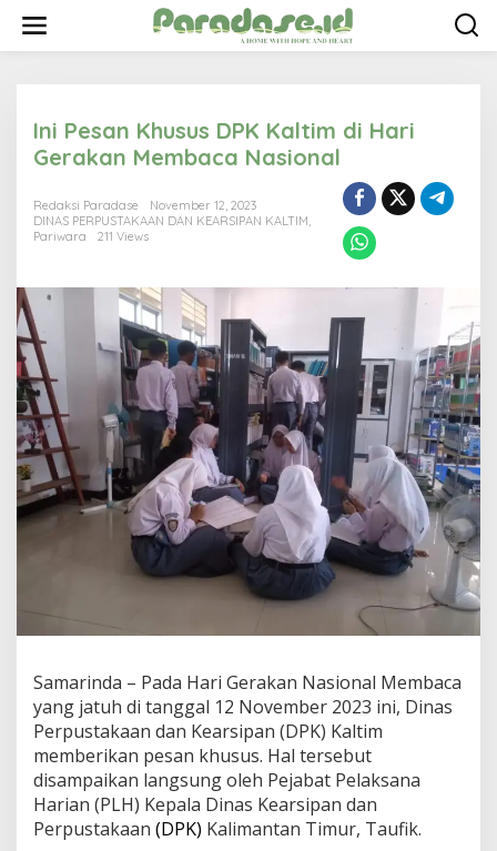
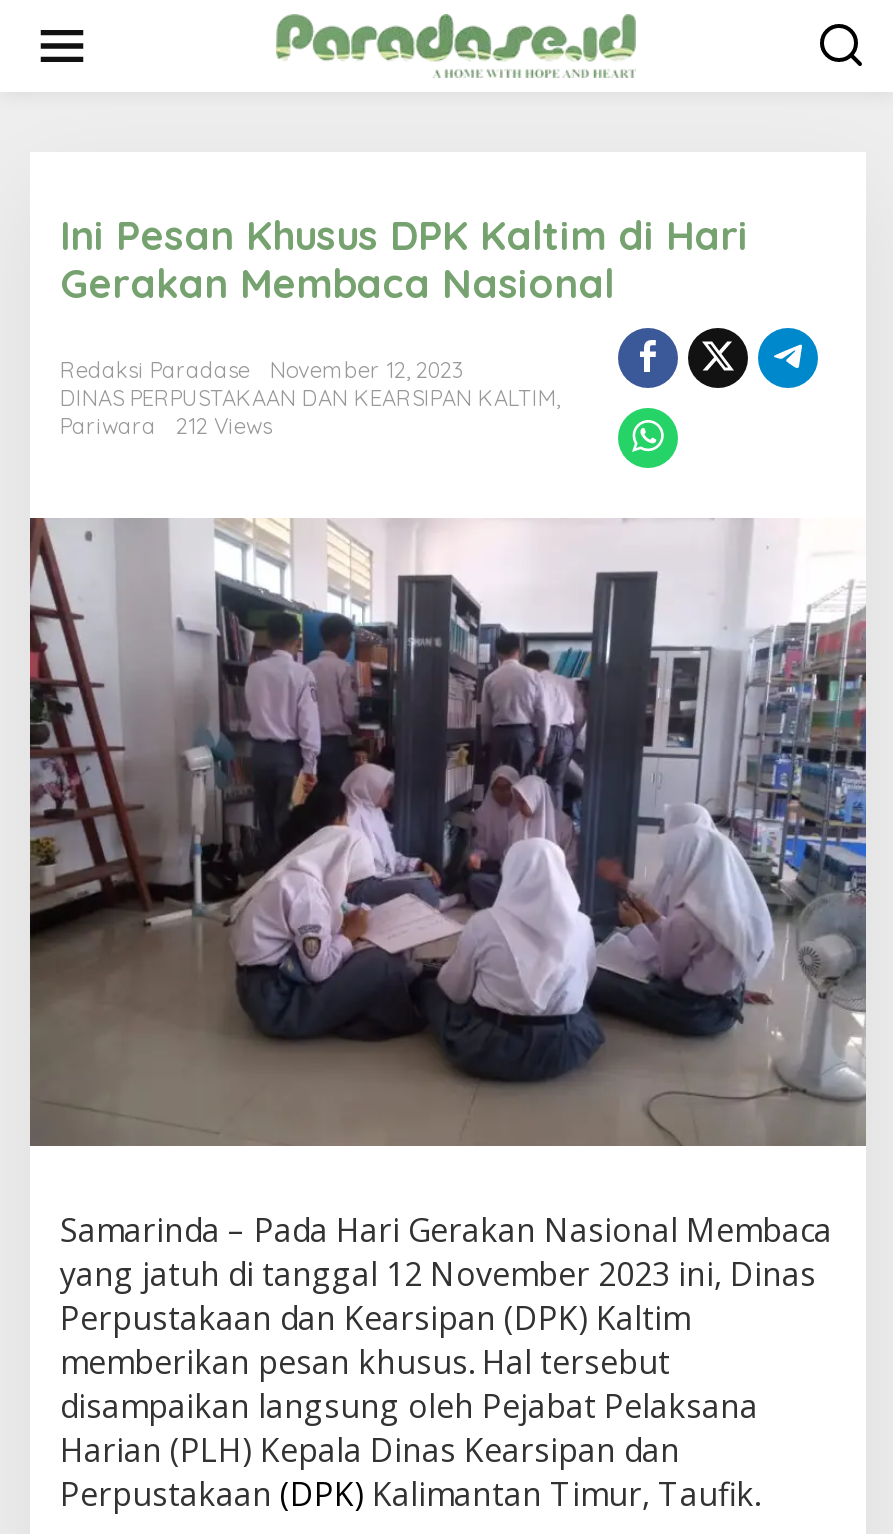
- 211 Views
+ 212 Views
